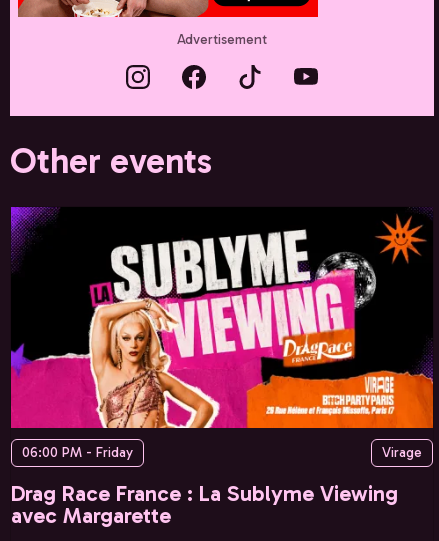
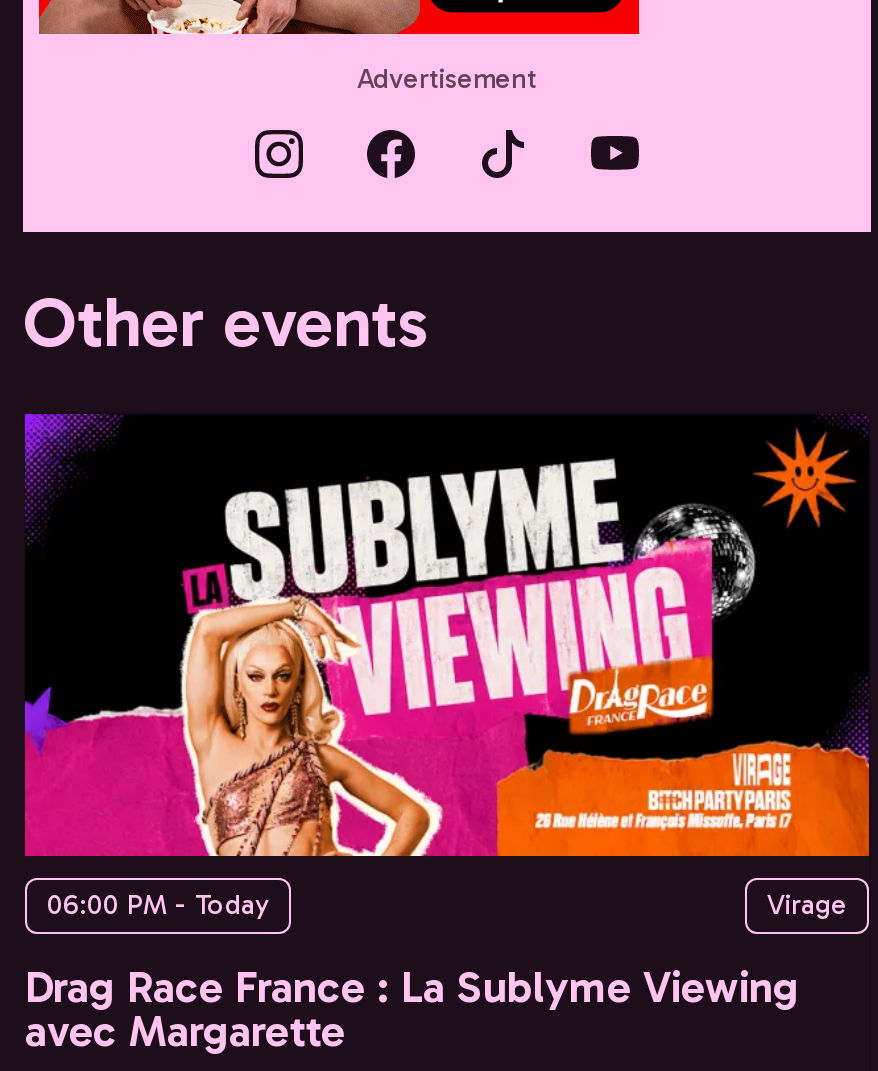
- 06:00 PM - Friday
+ 06:00 PM - Today
